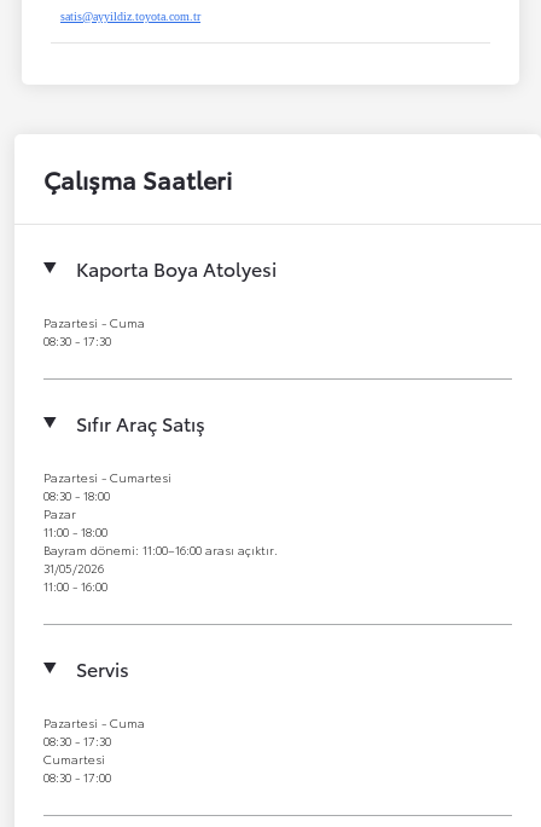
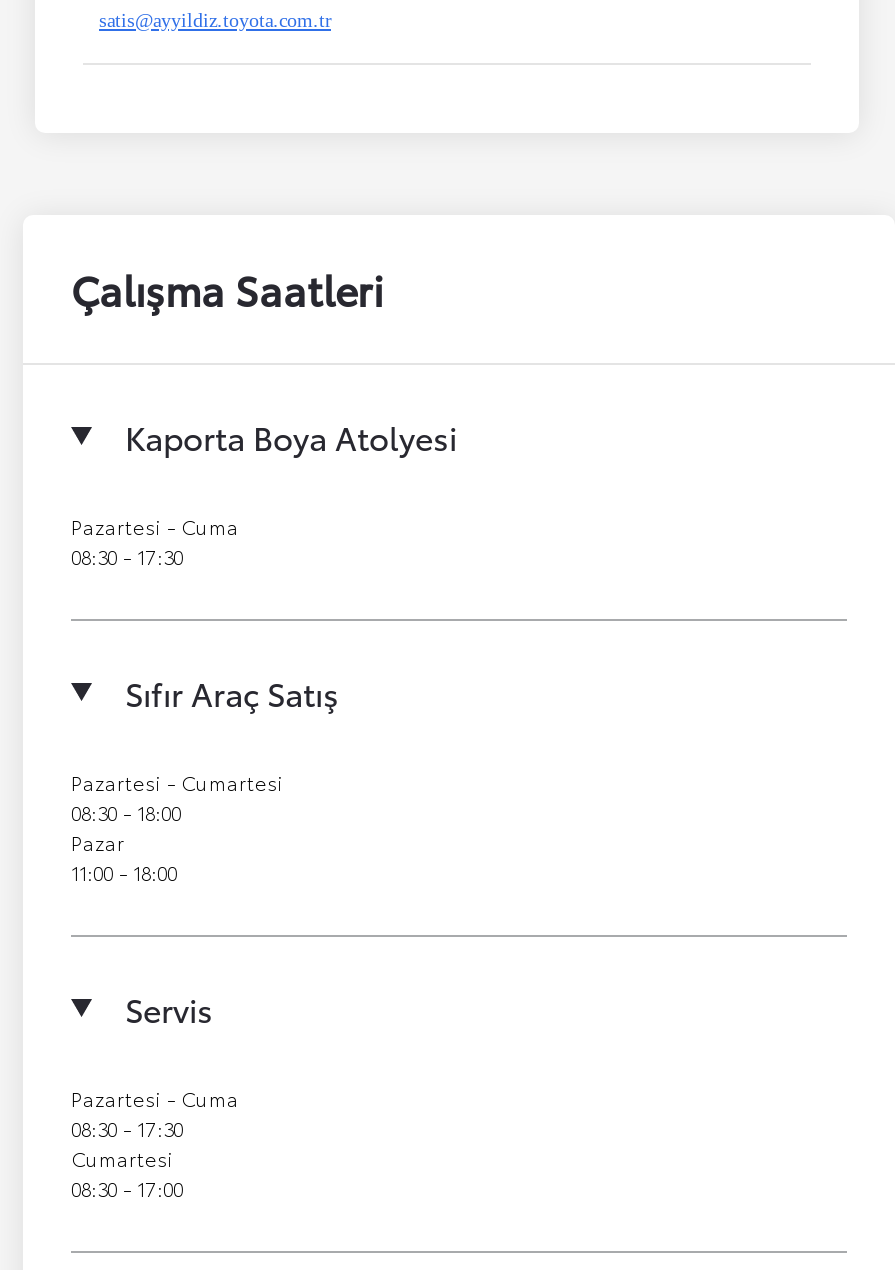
- Bayram dönemi: 11:00–16:00 arası açıktır.
- 31/05/2026
- 11:00 - 16:00
